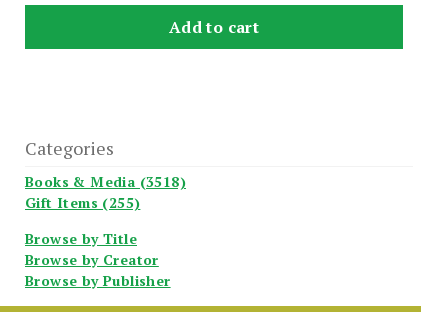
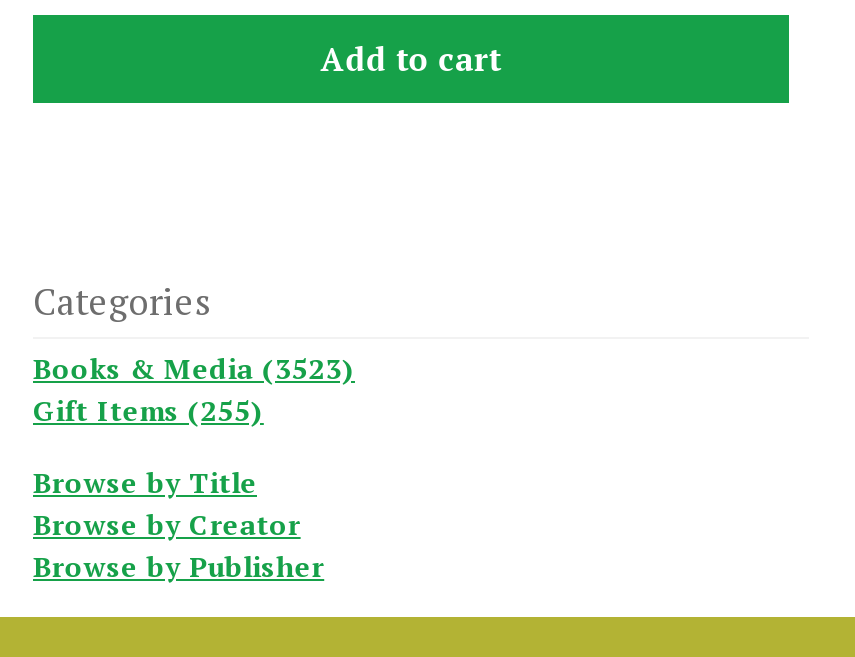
- Books & Media (3518)
+ Books & Media (3523)
